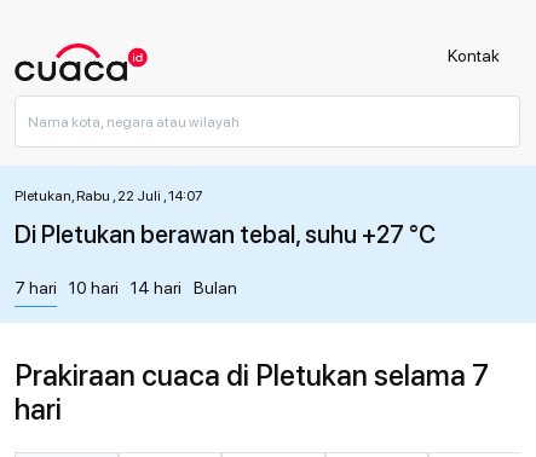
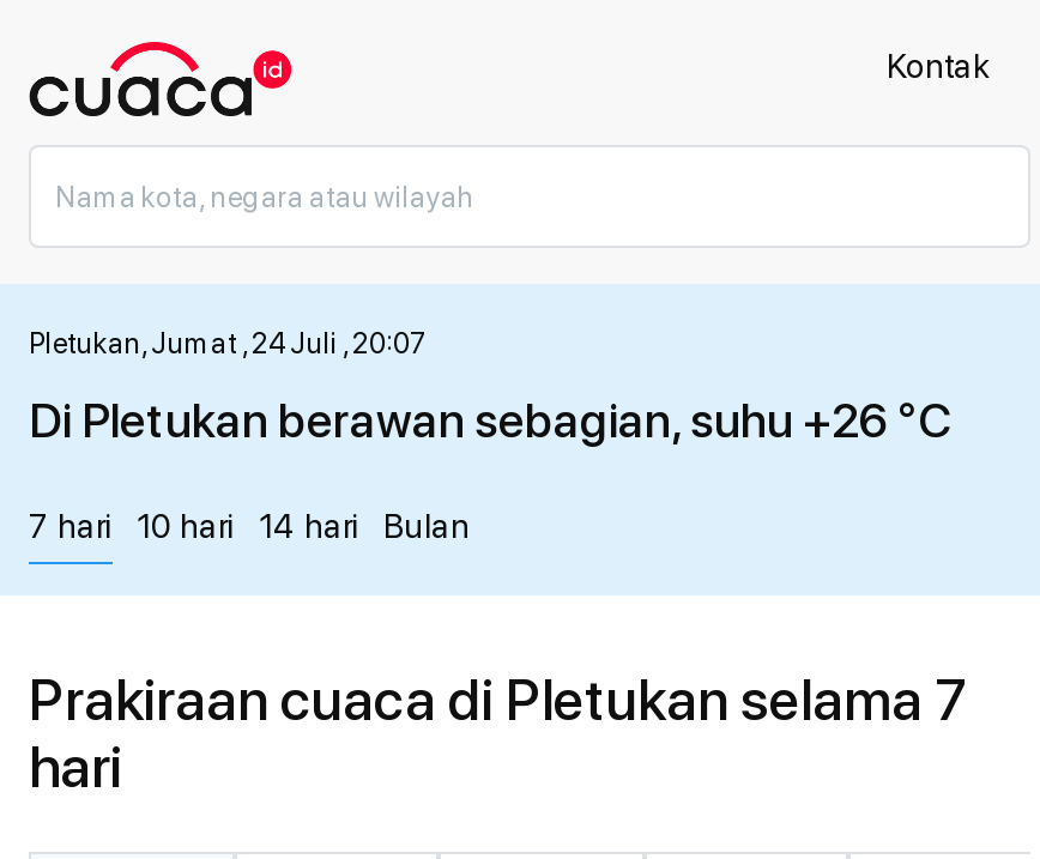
- Pletukan, Rabu , 22 Juli , 14:07
+ Pletukan, Jumat , 24 Juli , 20:07

- Di Pletukan berawan tebal, suhu +27 °C
+ Di Pletukan berawan sebagian, suhu +26 °C
